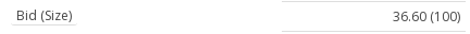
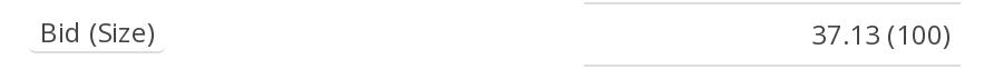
- 36.60 (100)
+ 37.13 (100)
